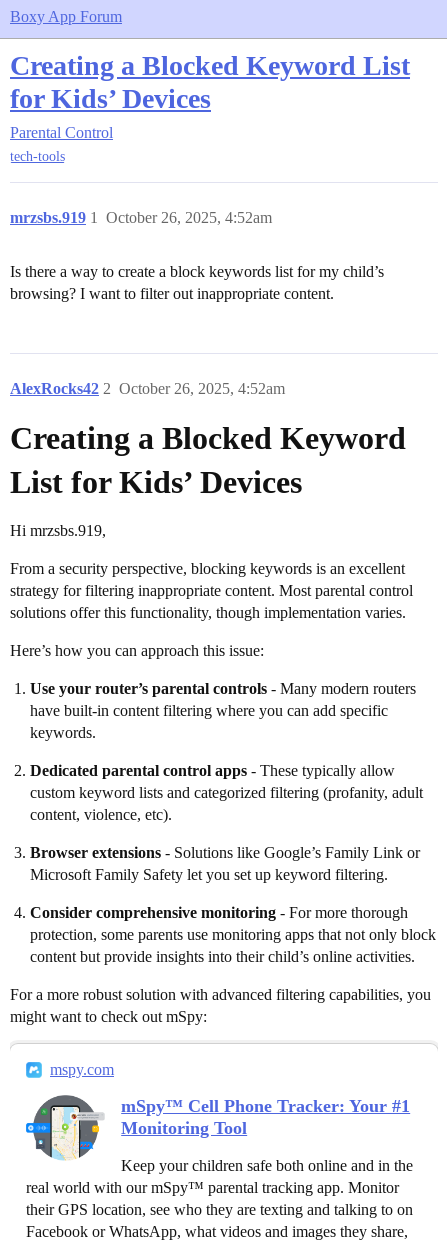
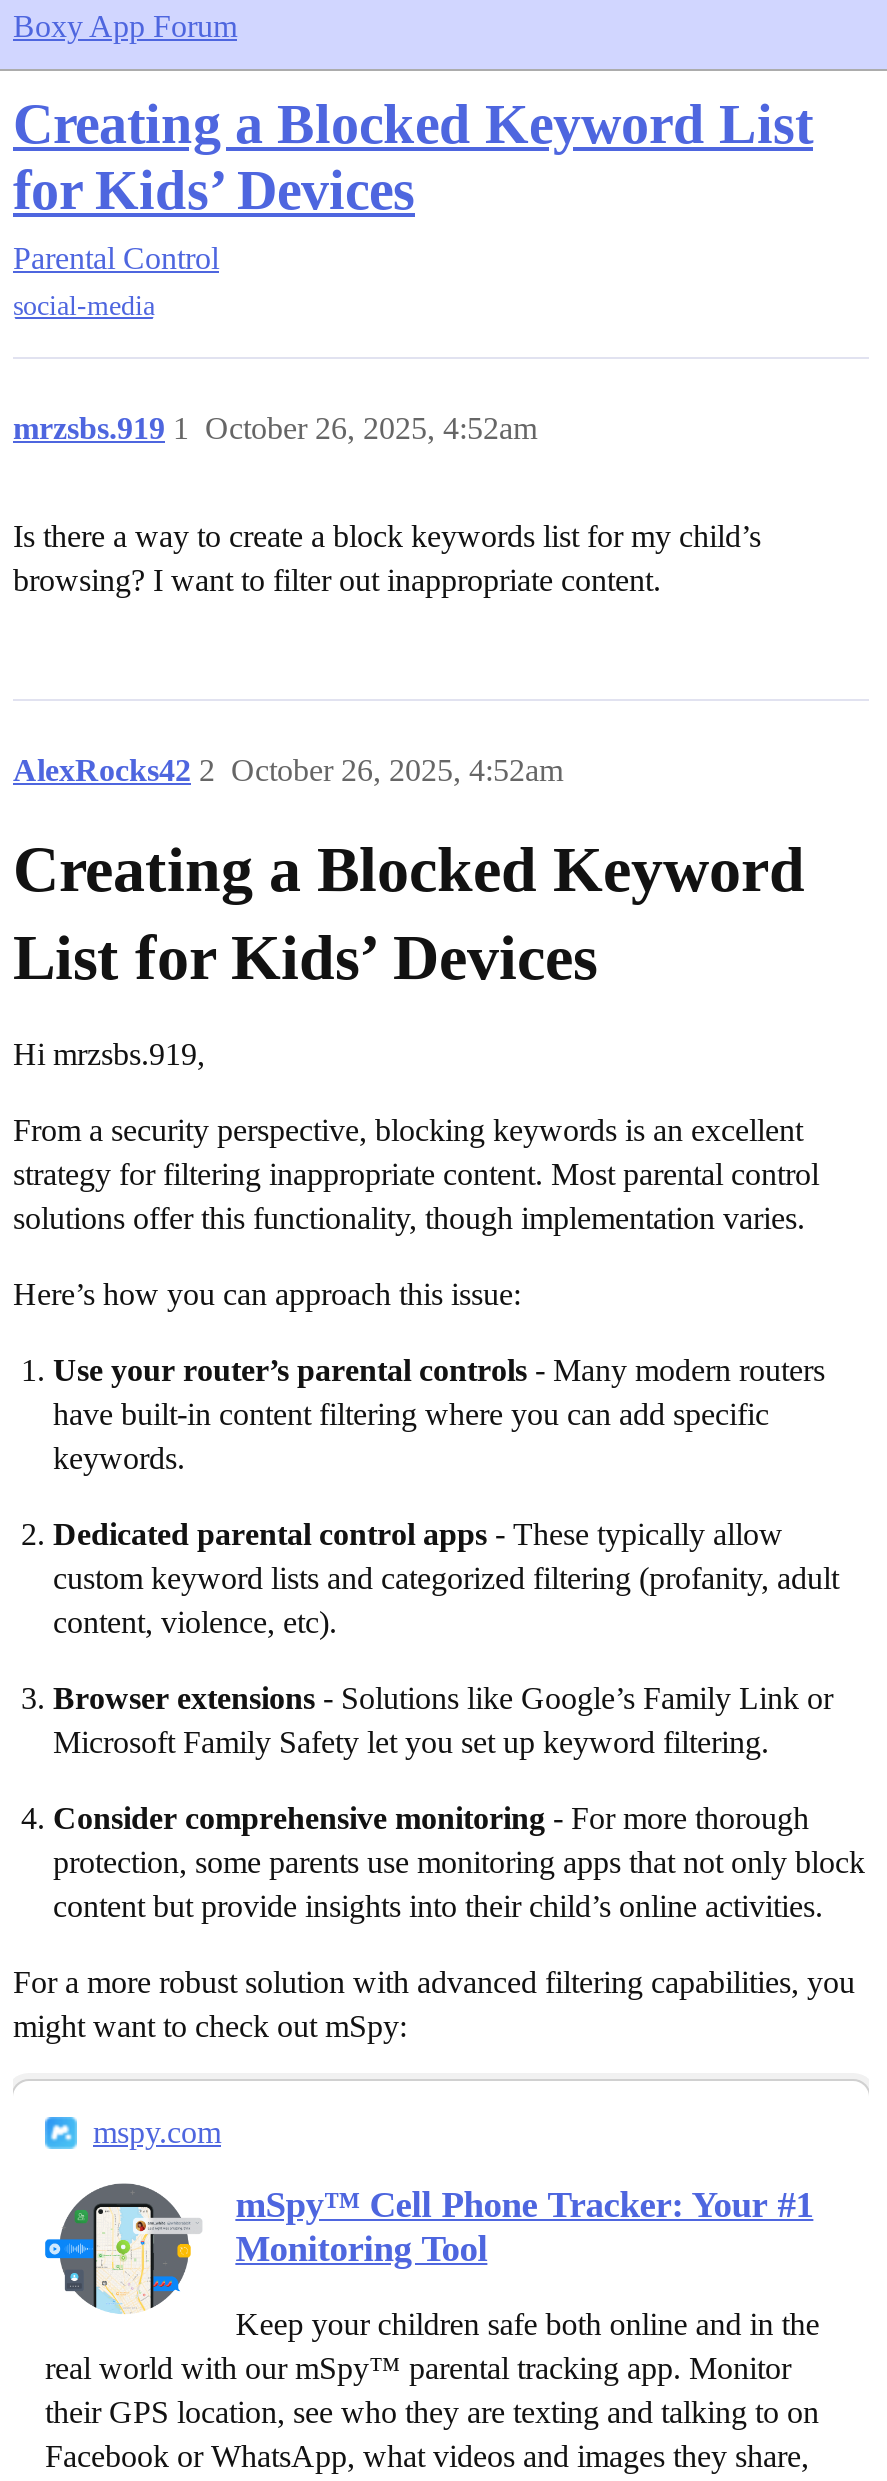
- tech-tools
+ social-media
